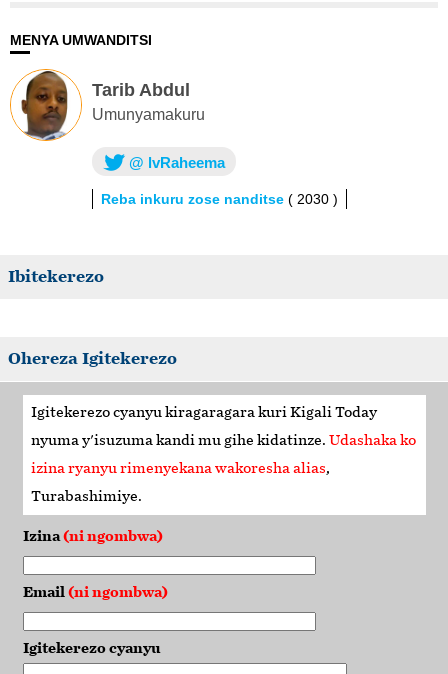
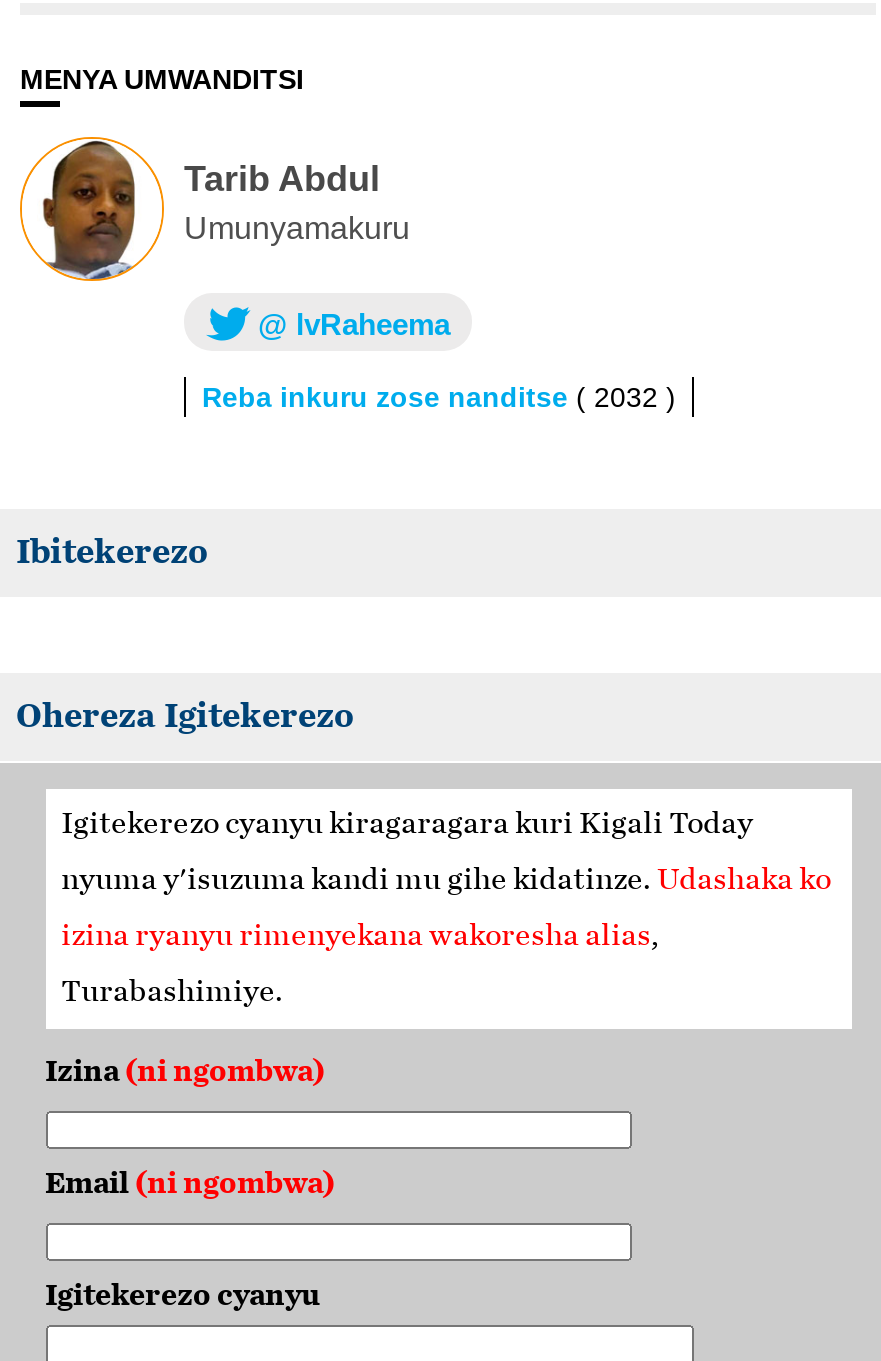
- Reba inkuru zose nanditse ( 2030 )
+ Reba inkuru zose nanditse ( 2032 )
